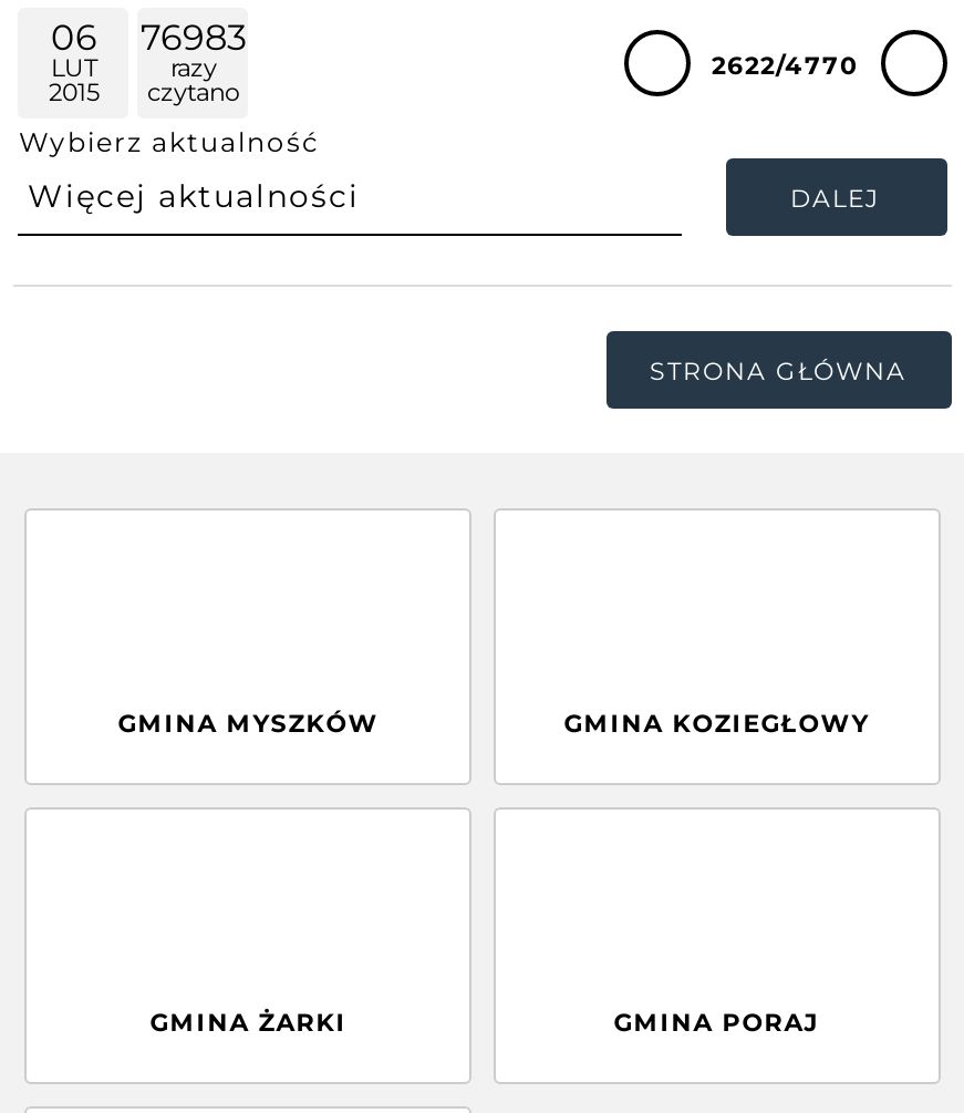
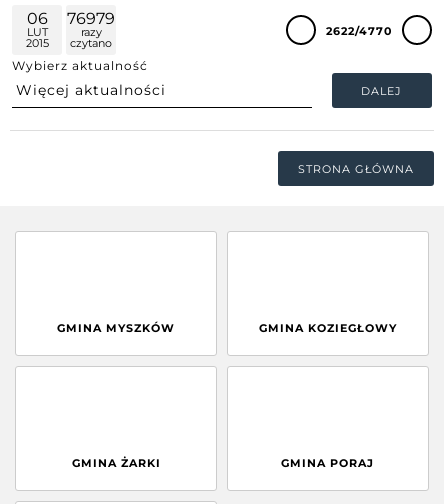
- 06 76983
+ 06 76979
